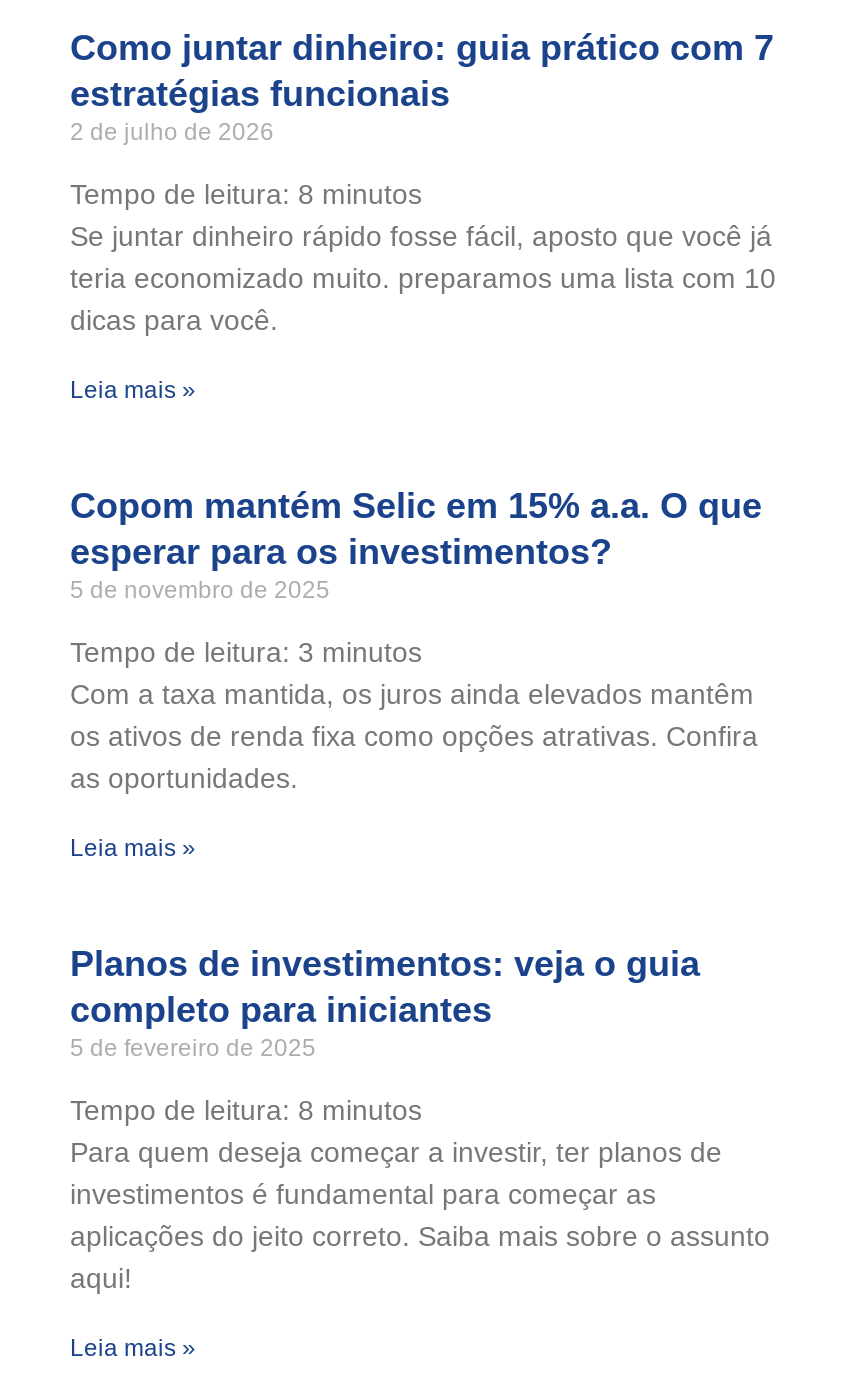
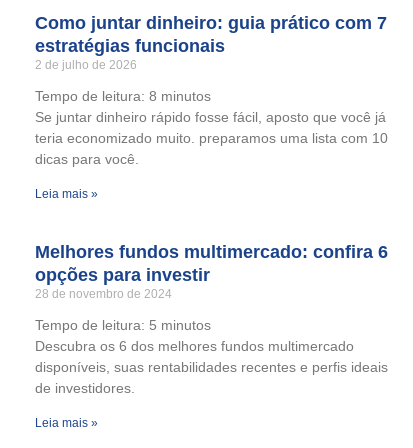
- Copom mantém Selic em 15% a.a. O que
- esperar para os investimentos?
- 5 de novembro de 2025
- Tempo de leitura: 3 minutos
- Com a taxa mantida, os juros ainda elevados mantêm
- os ativos de renda fixa como opções atrativas. Confira
- as oportunidades.
- Leia mais »
- Planos de investimentos: veja o guia
- completo para iniciantes
- 5 de fevereiro de 2025
- Tempo de leitura: 8 minutos
- Para quem deseja começar a investir, ter planos de
- investimentos é fundamental para começar as
- aplicações do jeito correto. Saiba mais sobre o assunto
- aqui!
+ Melhores fundos multimercado: confira 6
+ opções para investir
+ 28 de novembro de 2024
+ Tempo de leitura: 5 minutos
+ Descubra os 6 dos melhores fundos multimercado
+ disponíveis, suas rentabilidades recentes e perfis ideais
+ de investidores.
